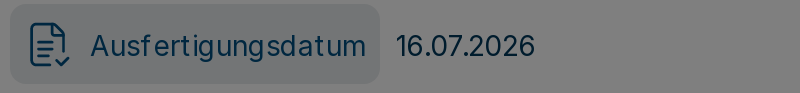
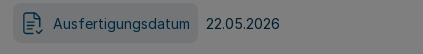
- Ausfertigungsdatum 16.07.2026
+ Ausfertigungsdatum 22.05.2026
